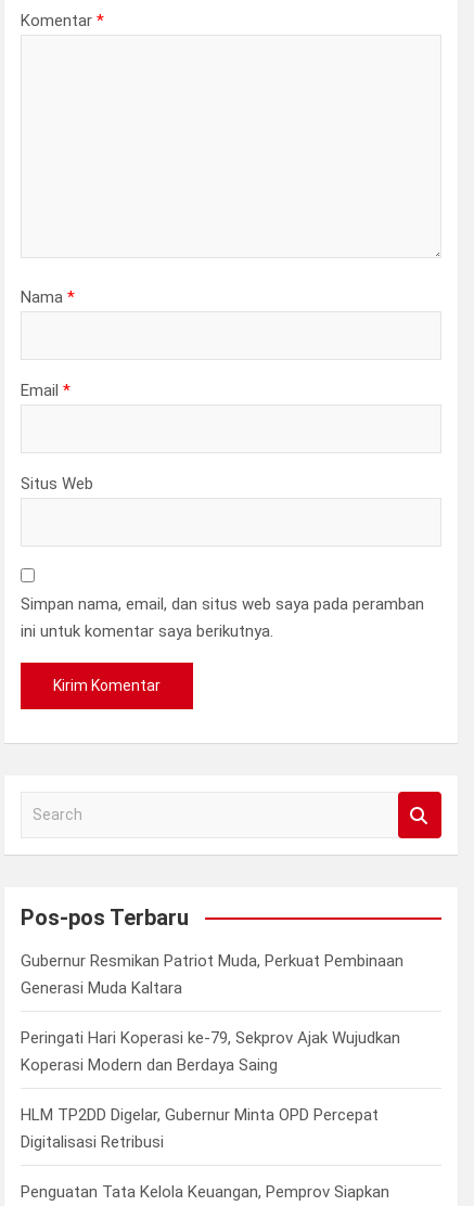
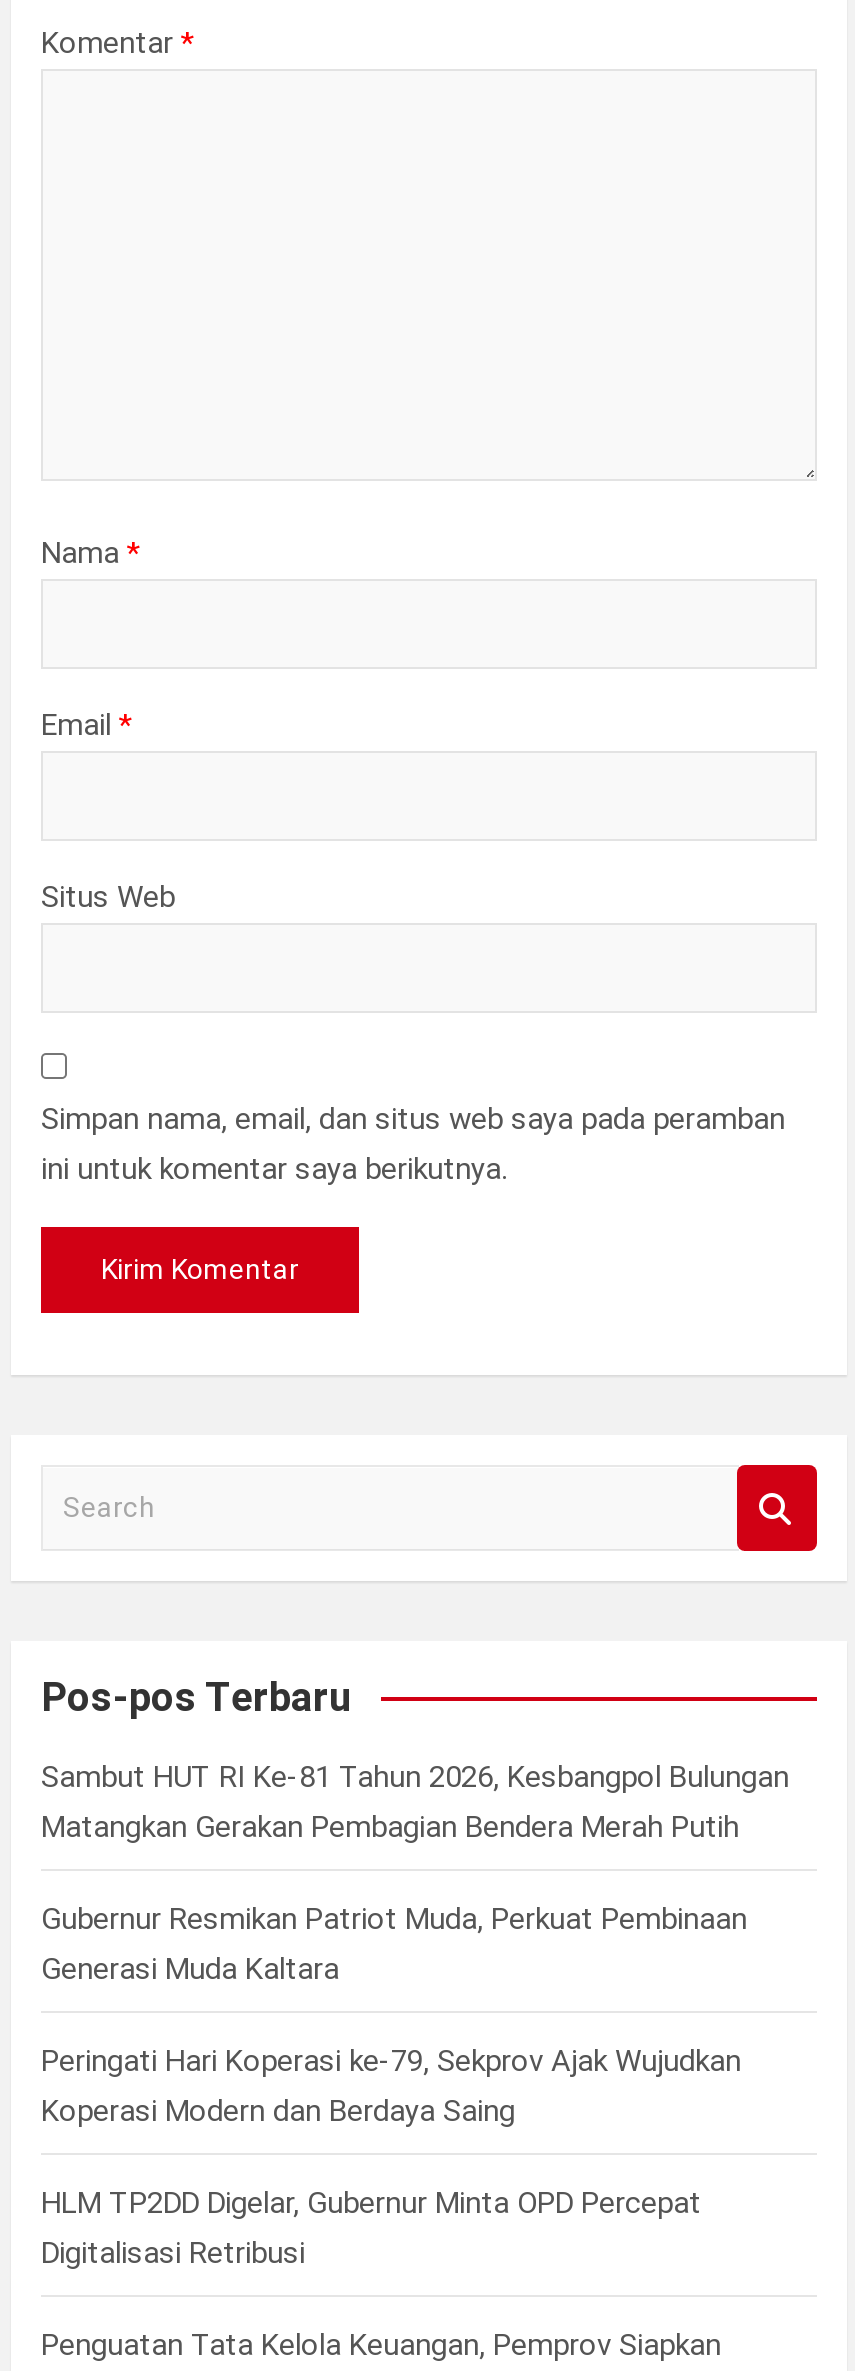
+ Sambut HUT RI Ke-81 Tahun 2026, Kesbangpol Bulungan
+ Matangkan Gerakan Pembagian Bendera Merah Putih
